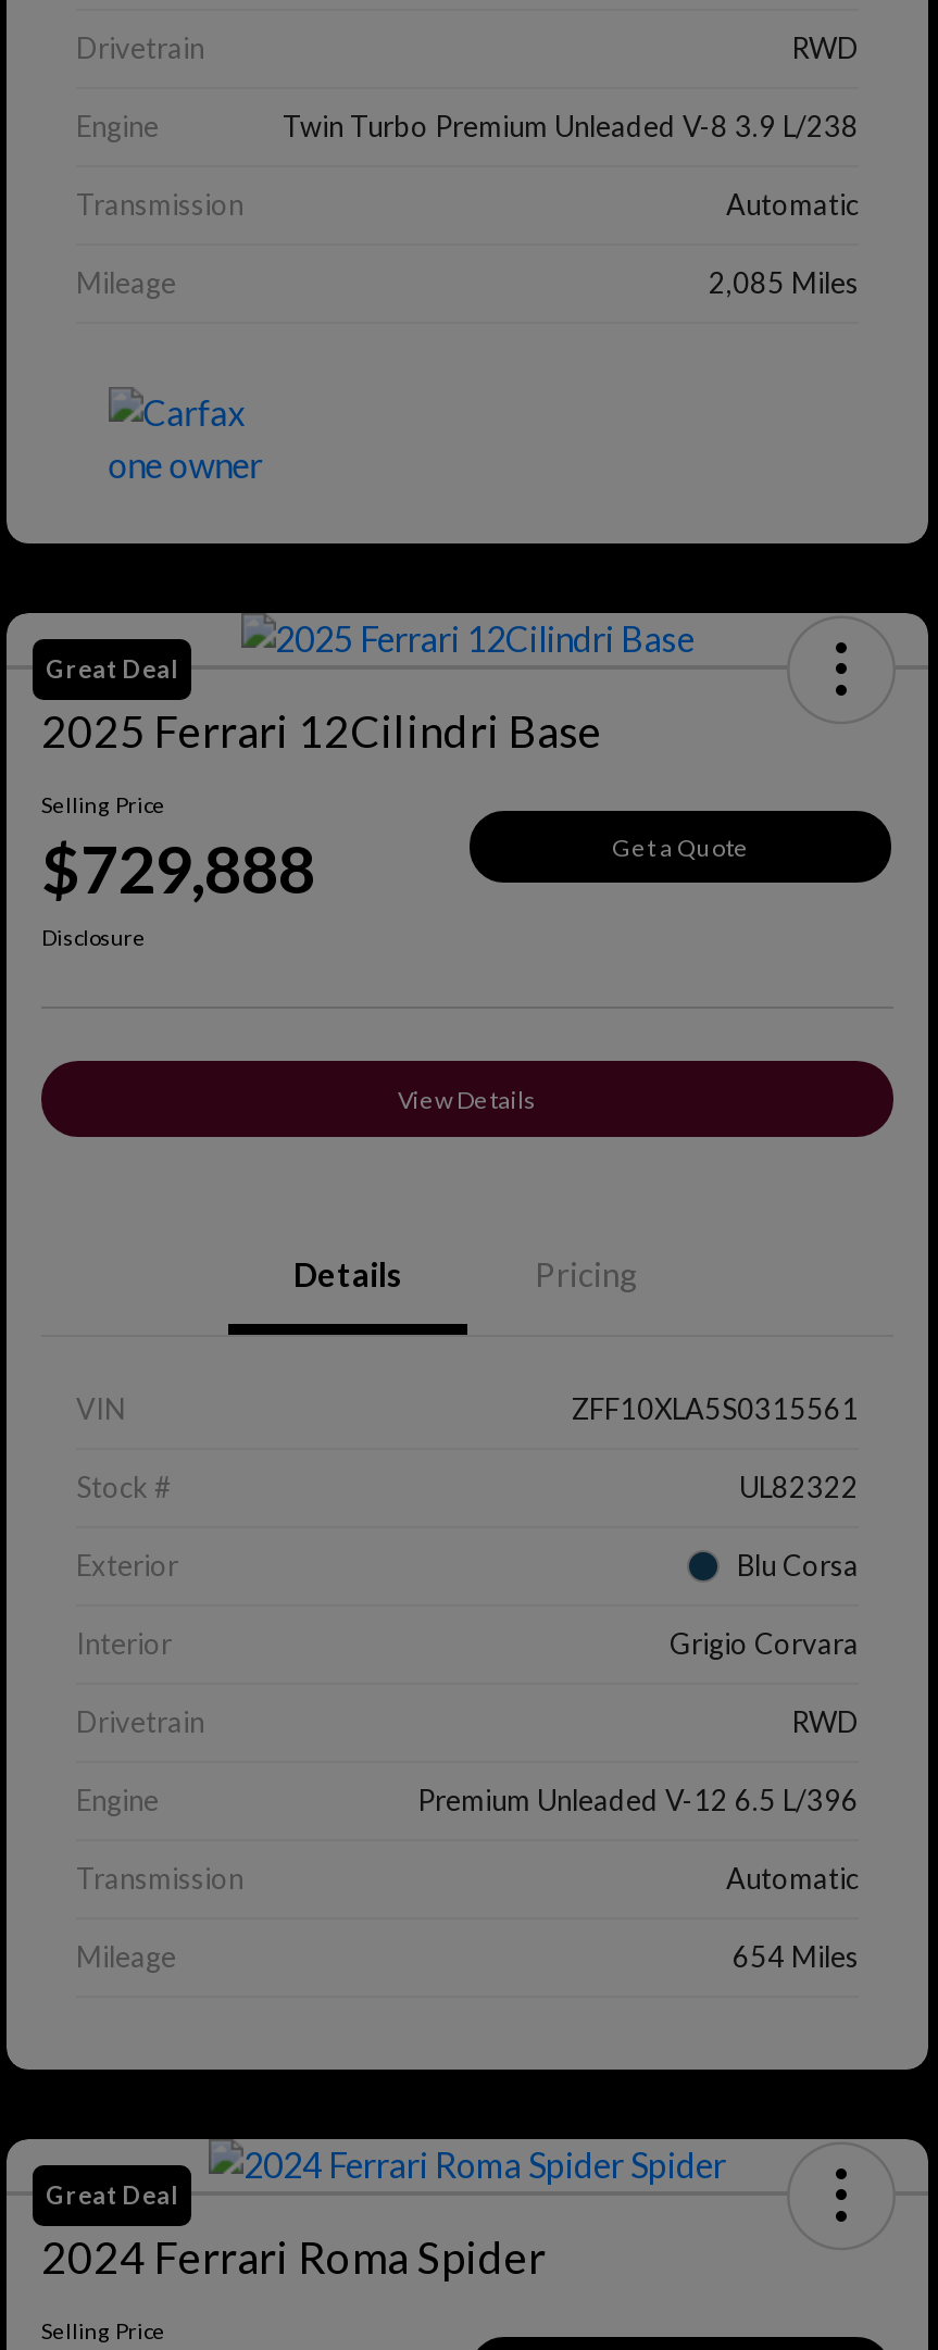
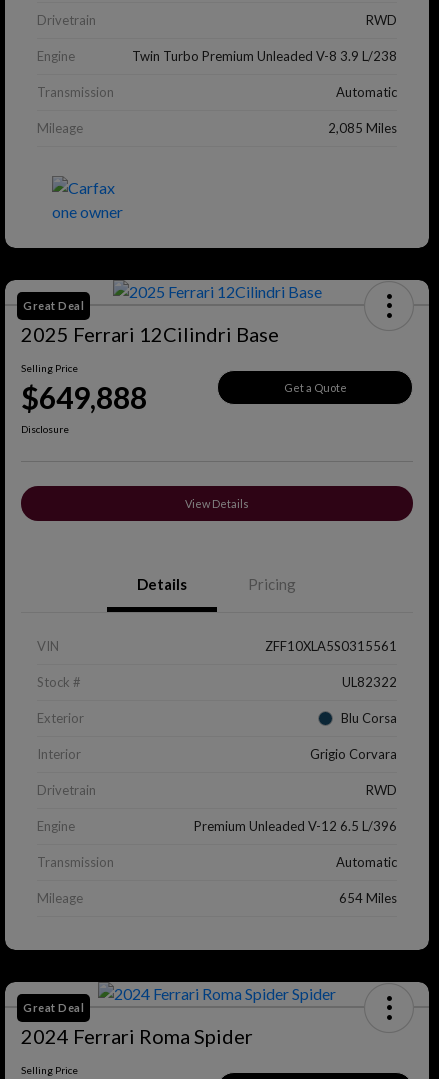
- $729,888
+ $649,888
